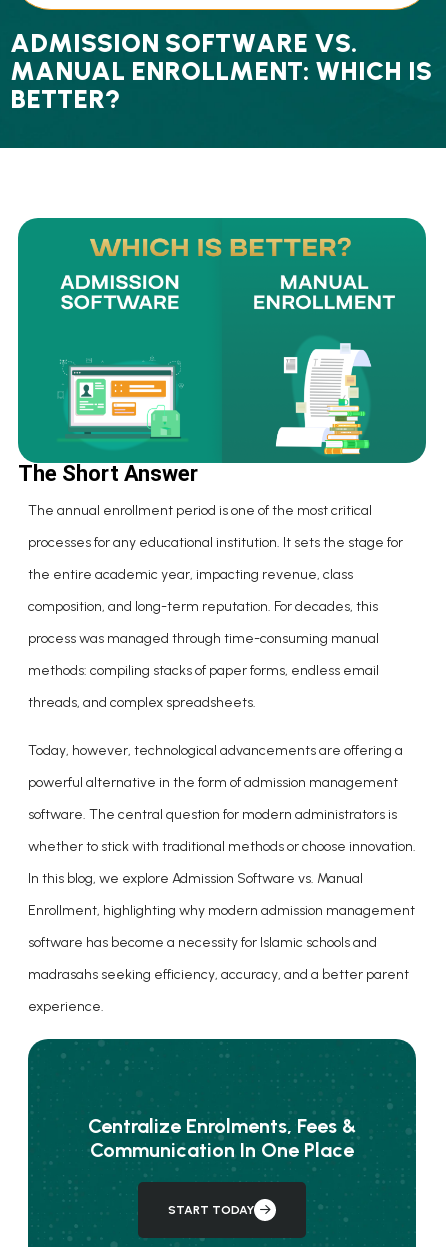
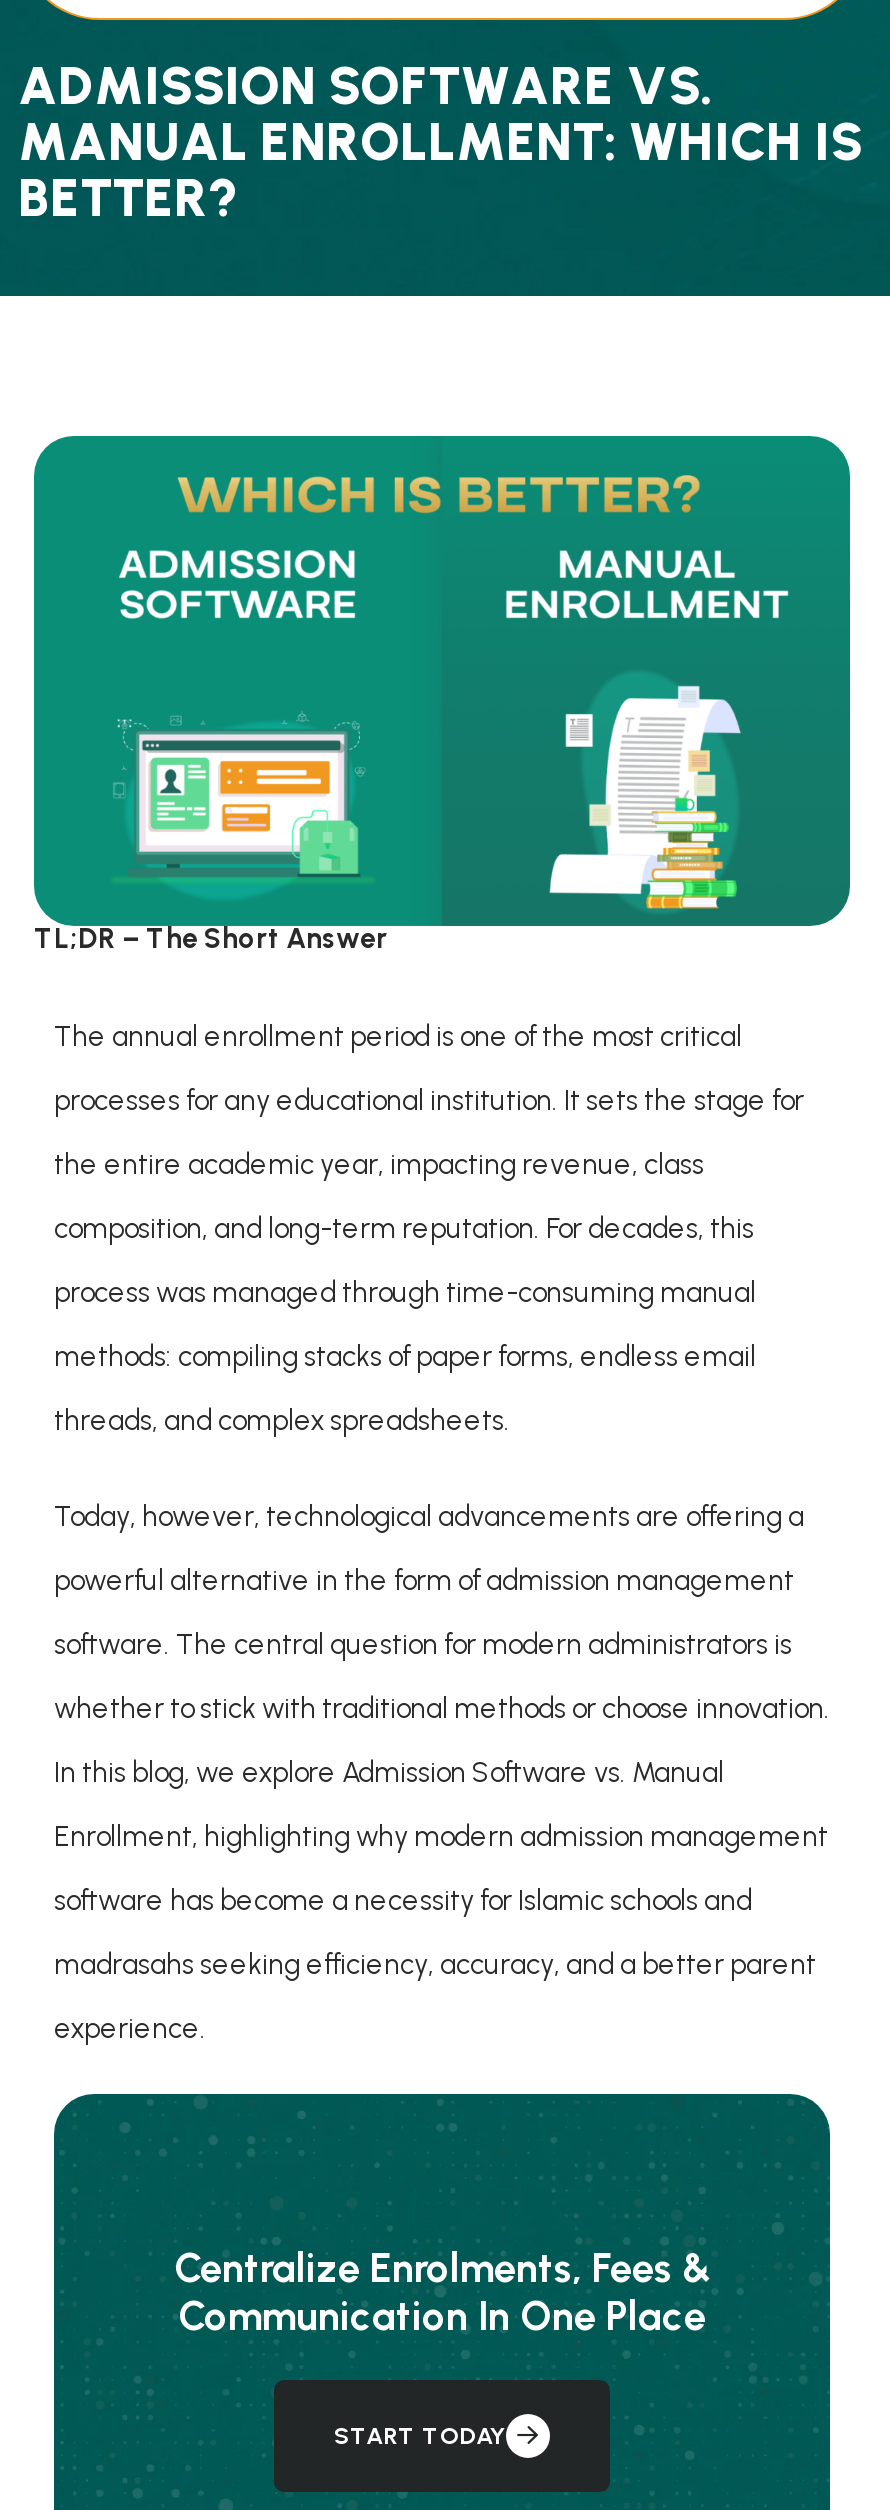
- The Short Answer
+ TL;DR – The Short Answer
